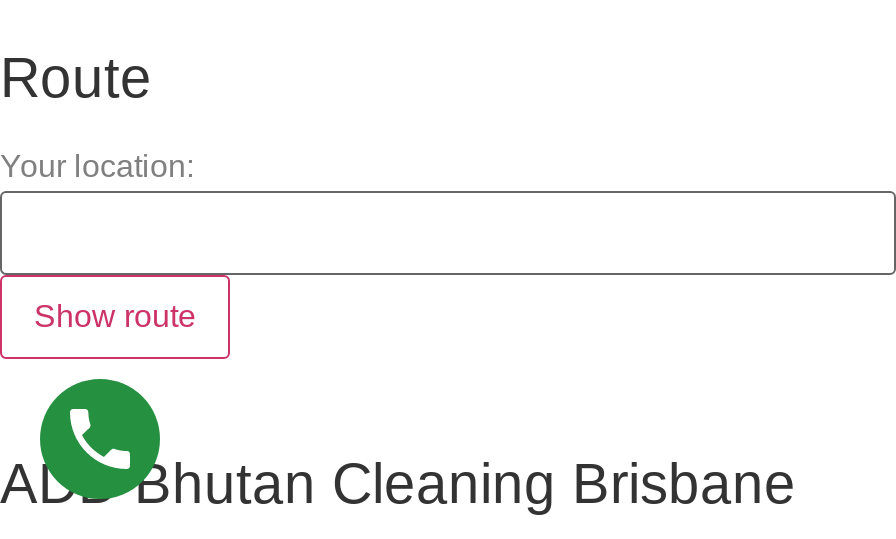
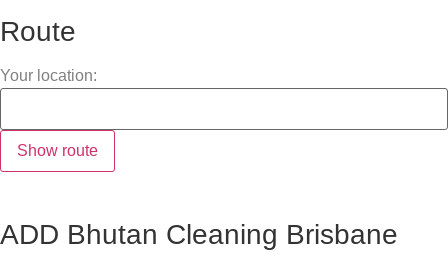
- [image]
